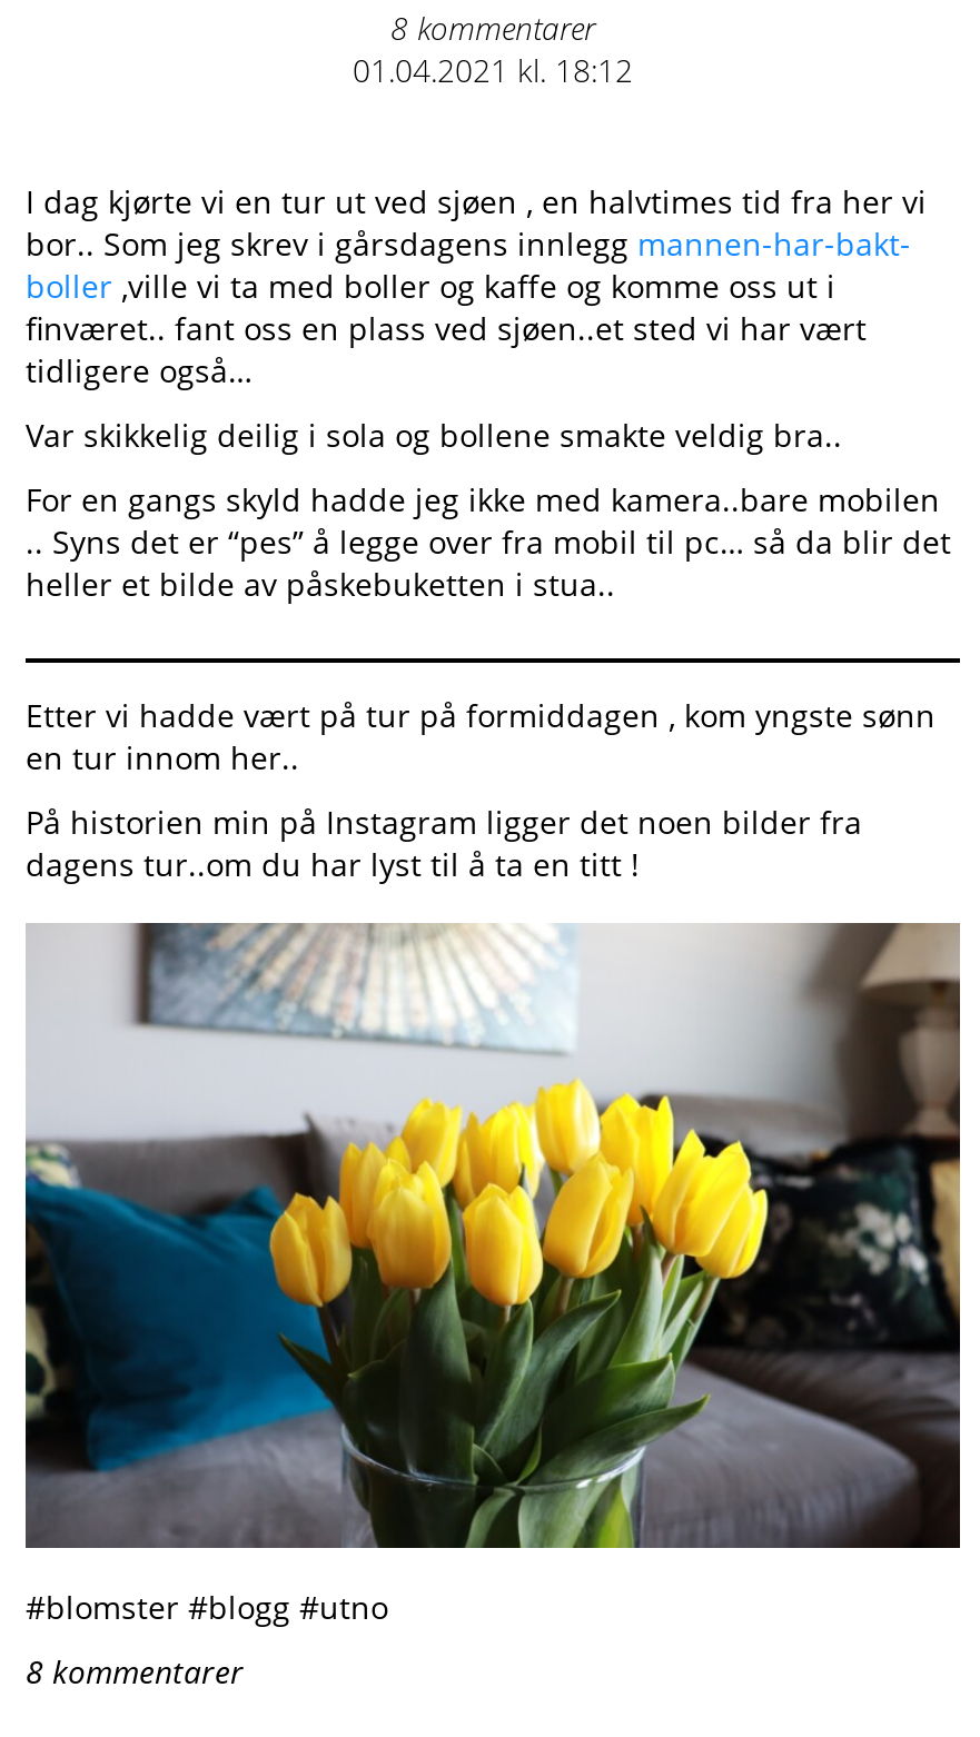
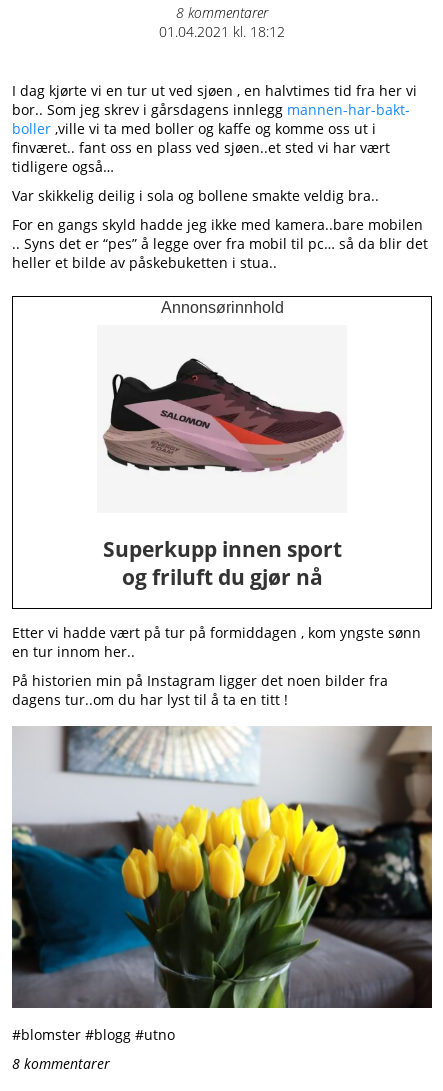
+ [image]
+ Annonsørinnhold

+ Superkupp innen sport
+ og friluft du gjør nå
